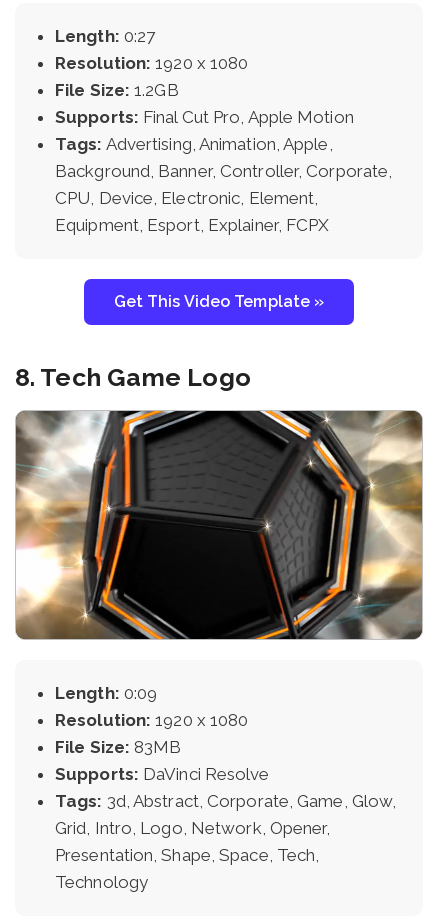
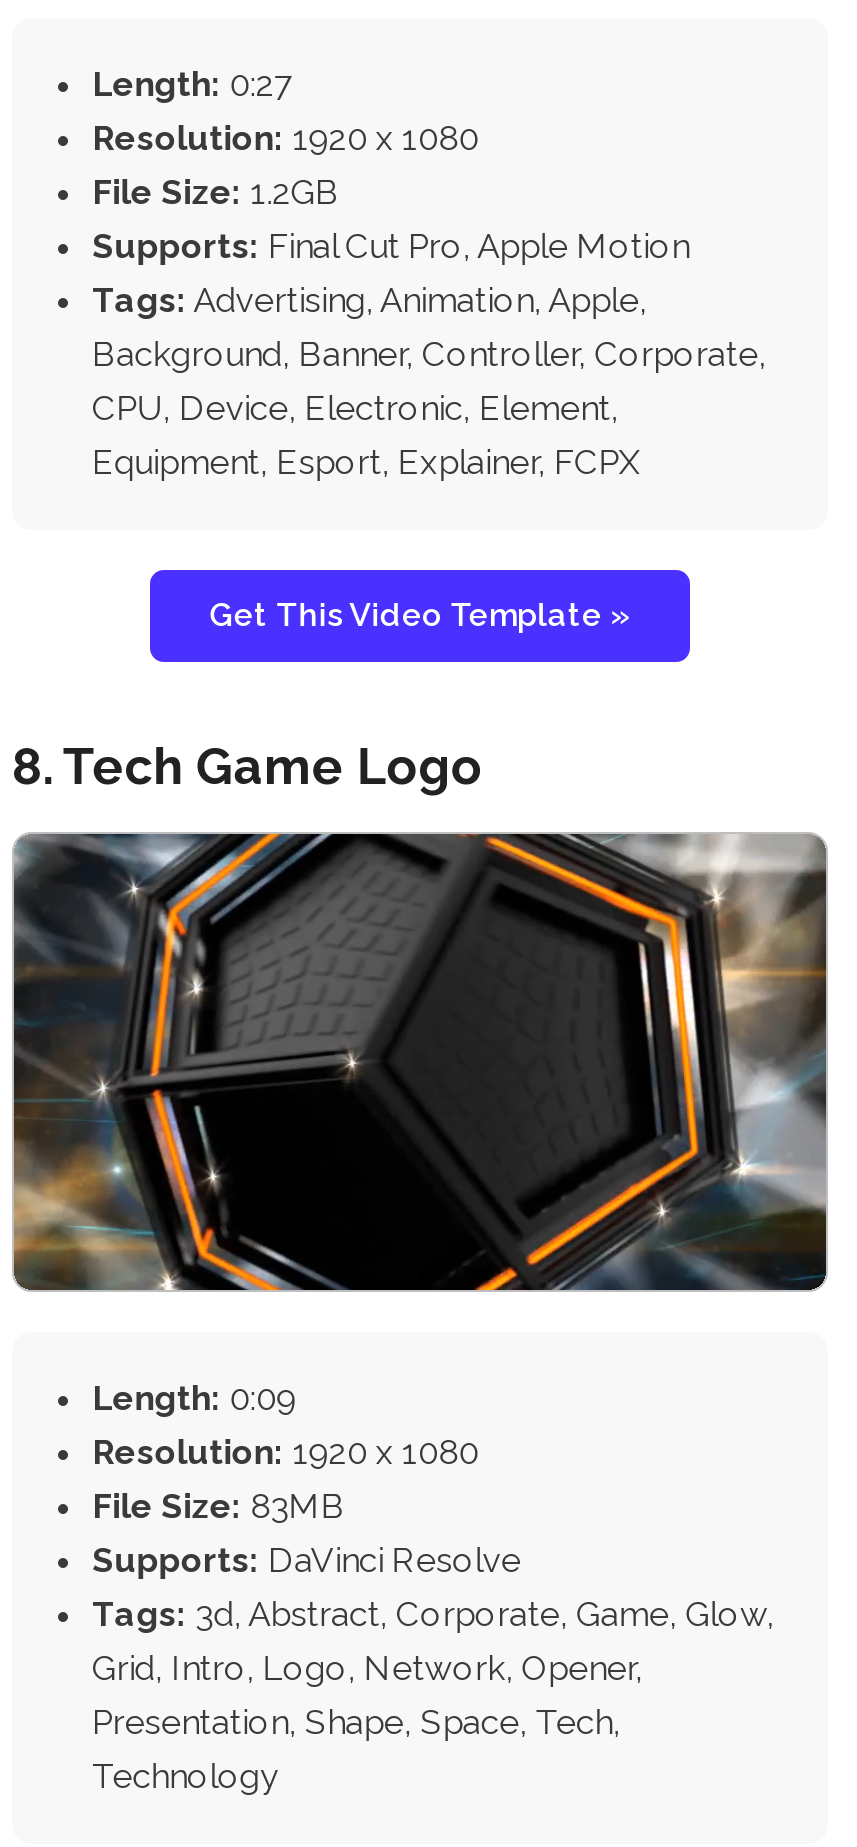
- [image]
+ [image]
